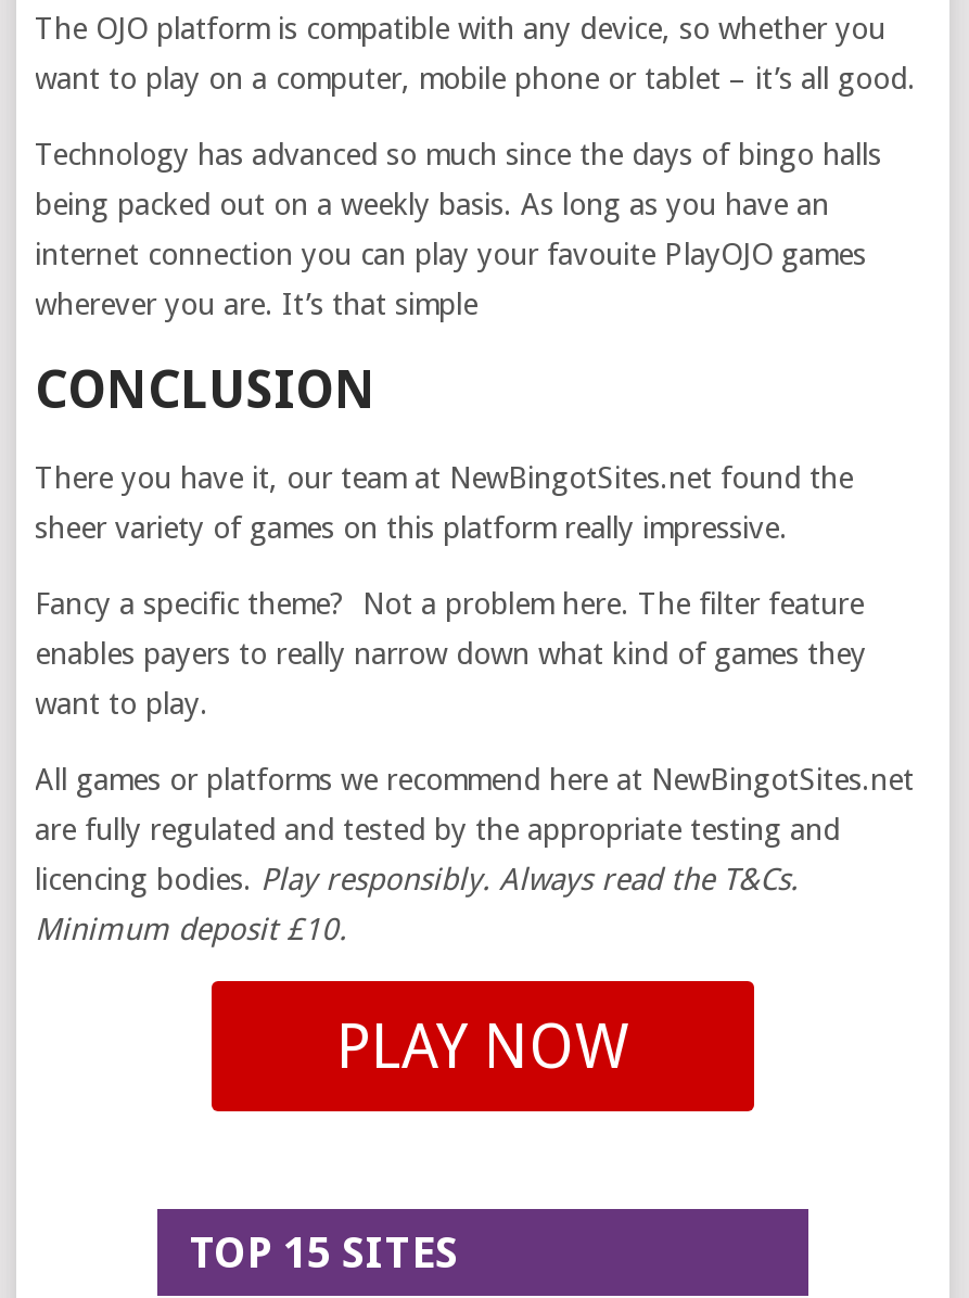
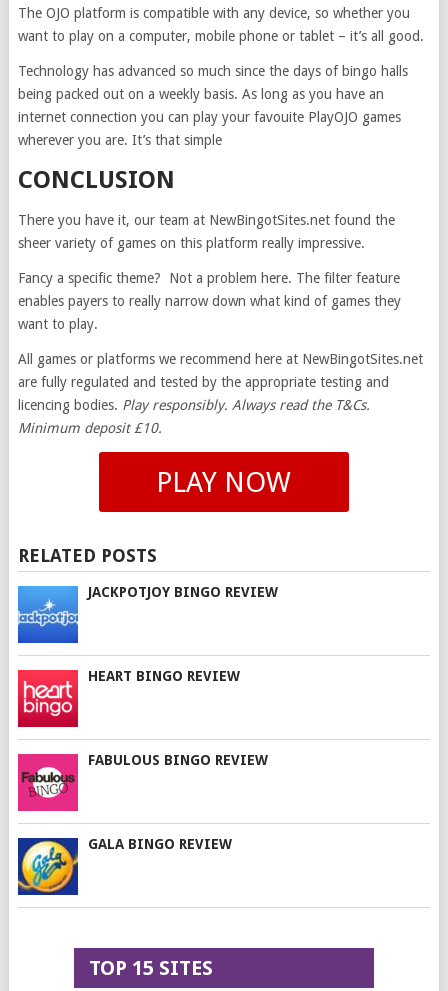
+ [image]
+ RELATED POSTS
+ JACKPOTJOY BINGO REVIEW

+ [image]
+ HEART BINGO REVIEW

+ [image]
+ FABULOUS BINGO REVIEW

+ [image]
+ GALA BINGO REVIEW
